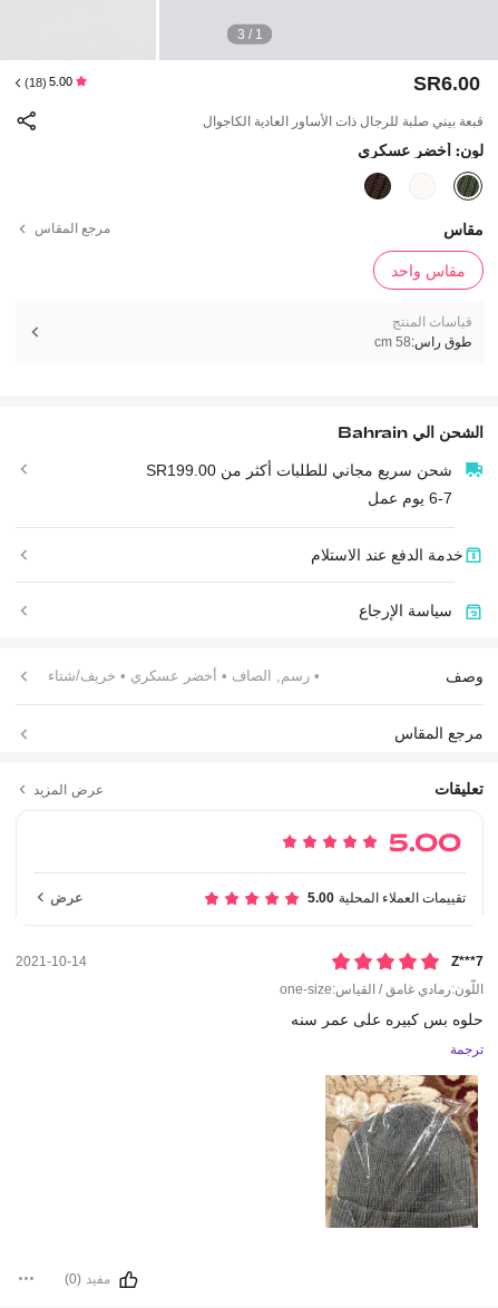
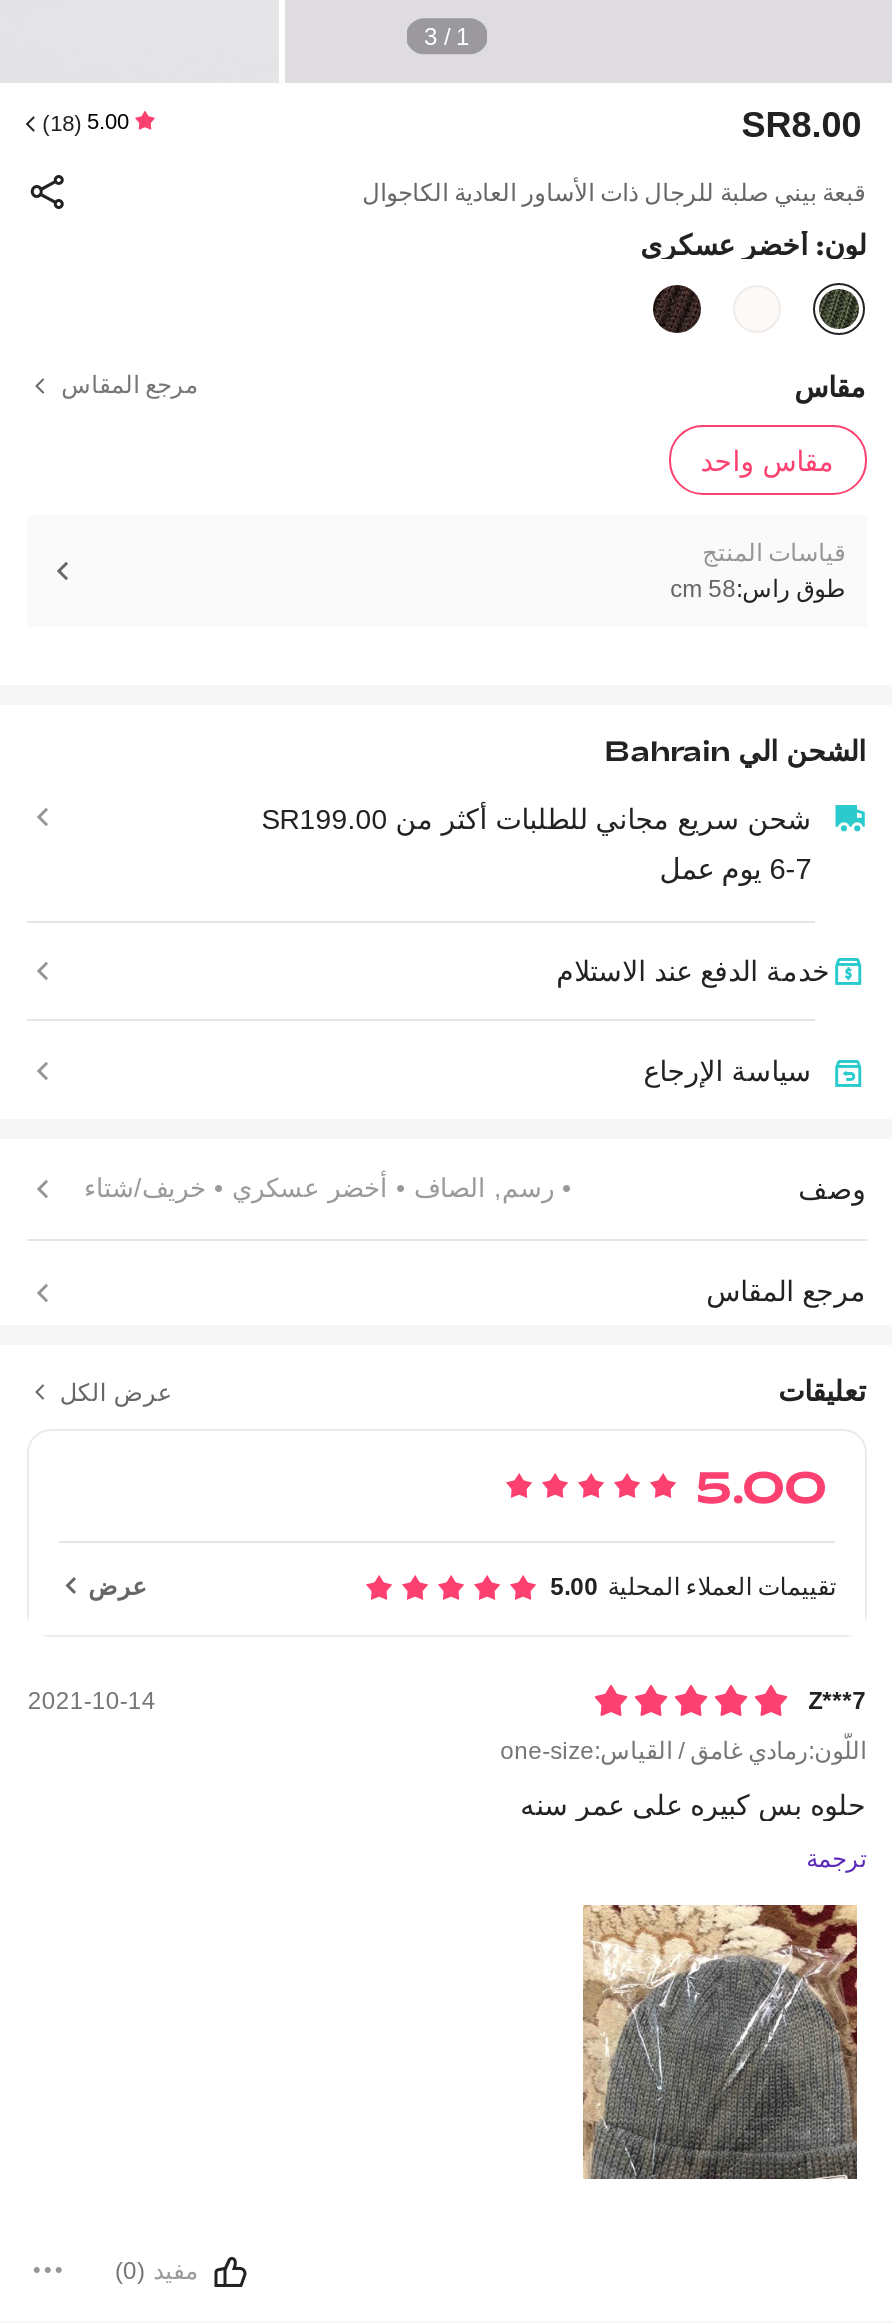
- SR6.00
+ SR8.00

- عرض المزيد
+ عرض الكل
